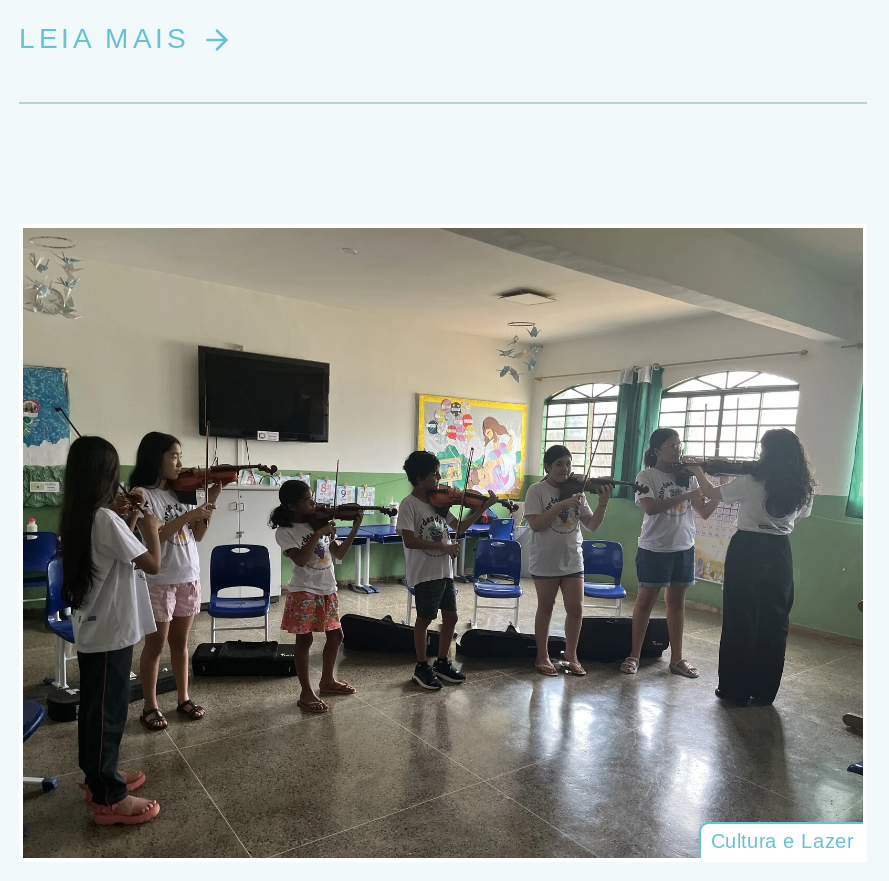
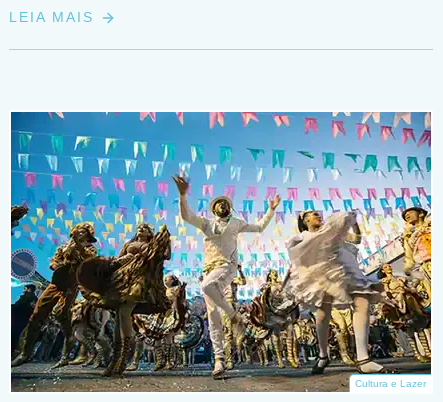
- [image]
+ [image]
